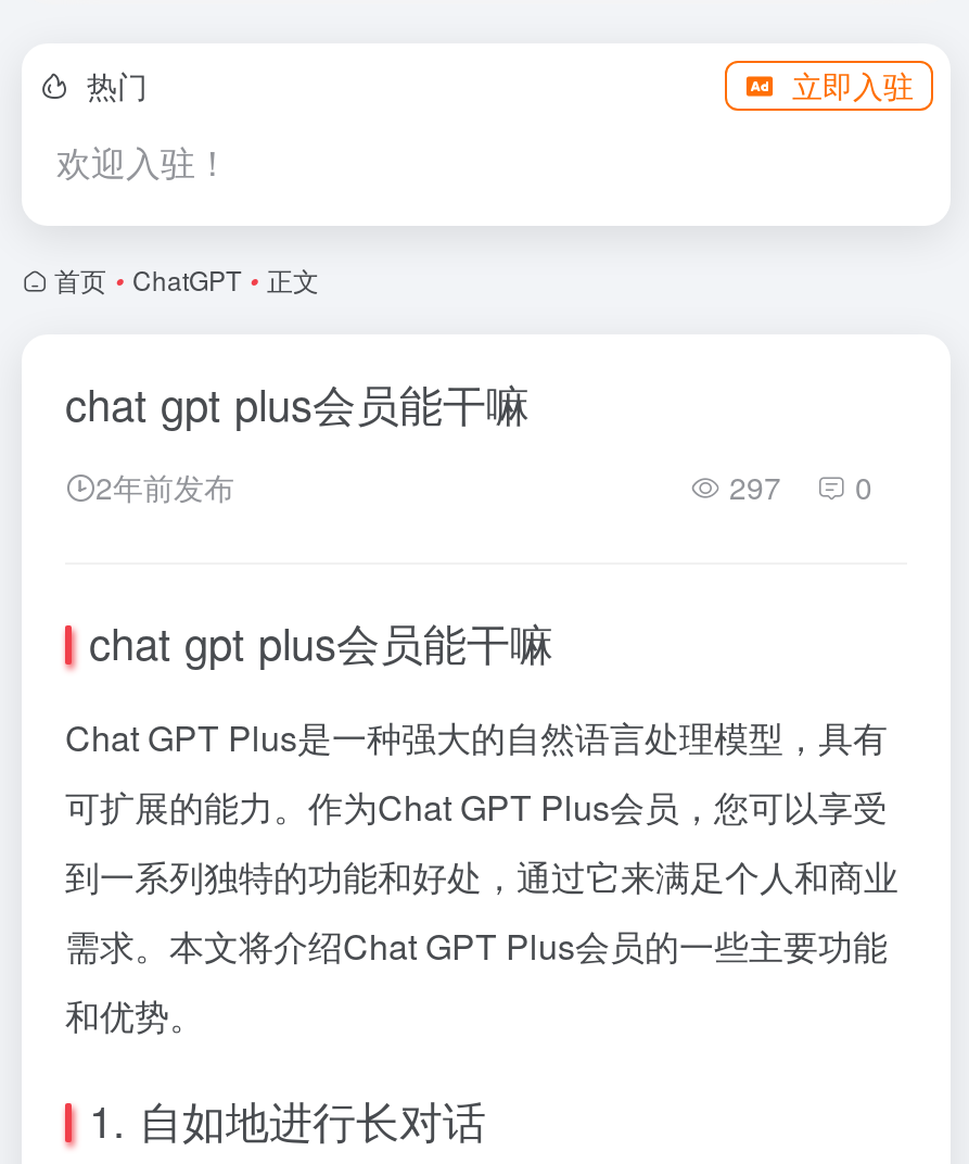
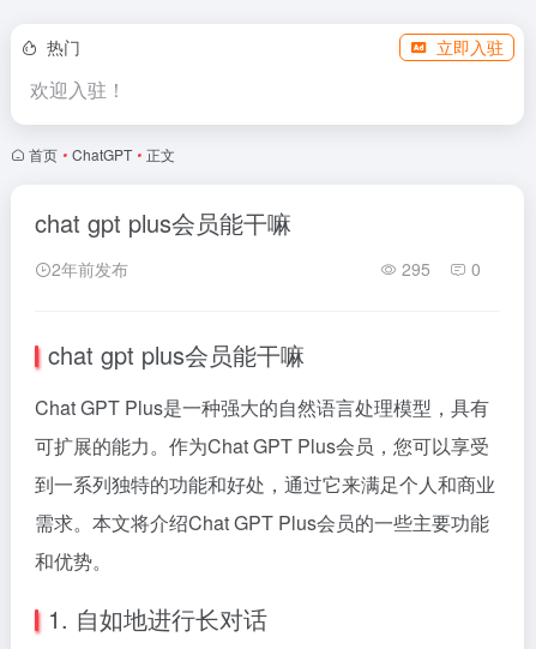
- 297 0
+ 295 0
